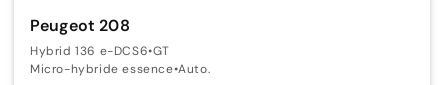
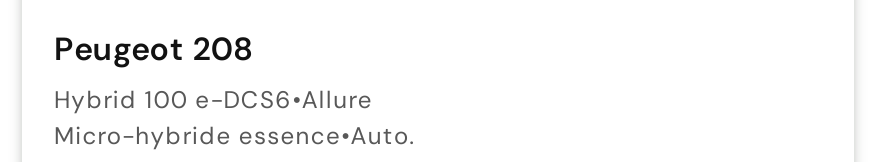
- Hybrid 136 e-DCS6•GT
+ Hybrid 100 e-DCS6•Allure
